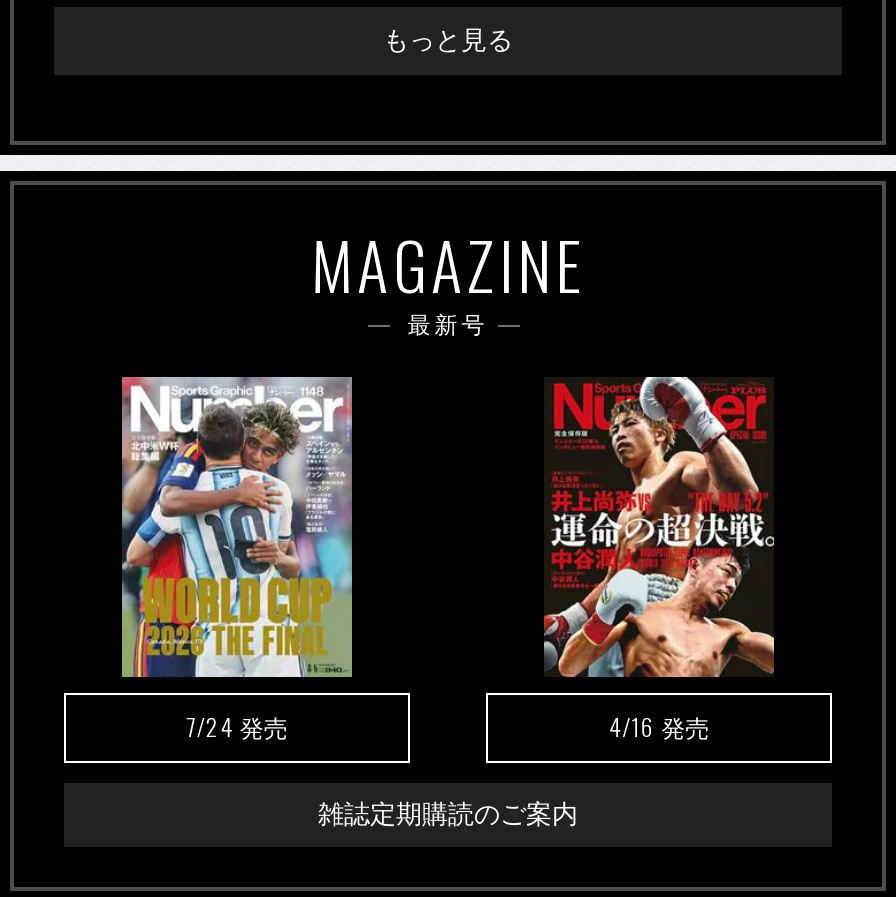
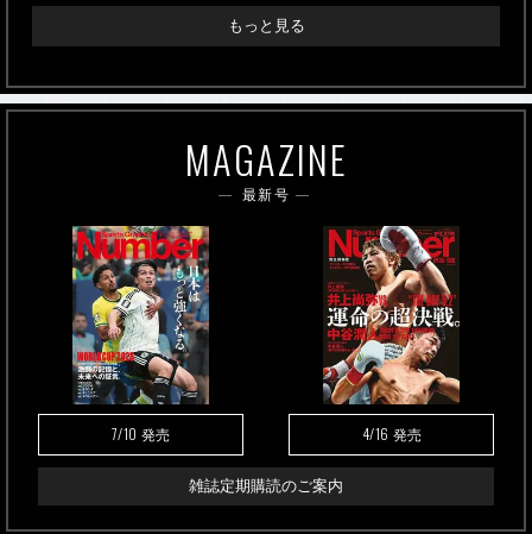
- [image]
- 7/24発売
+ [image]
+ 7/10発売
